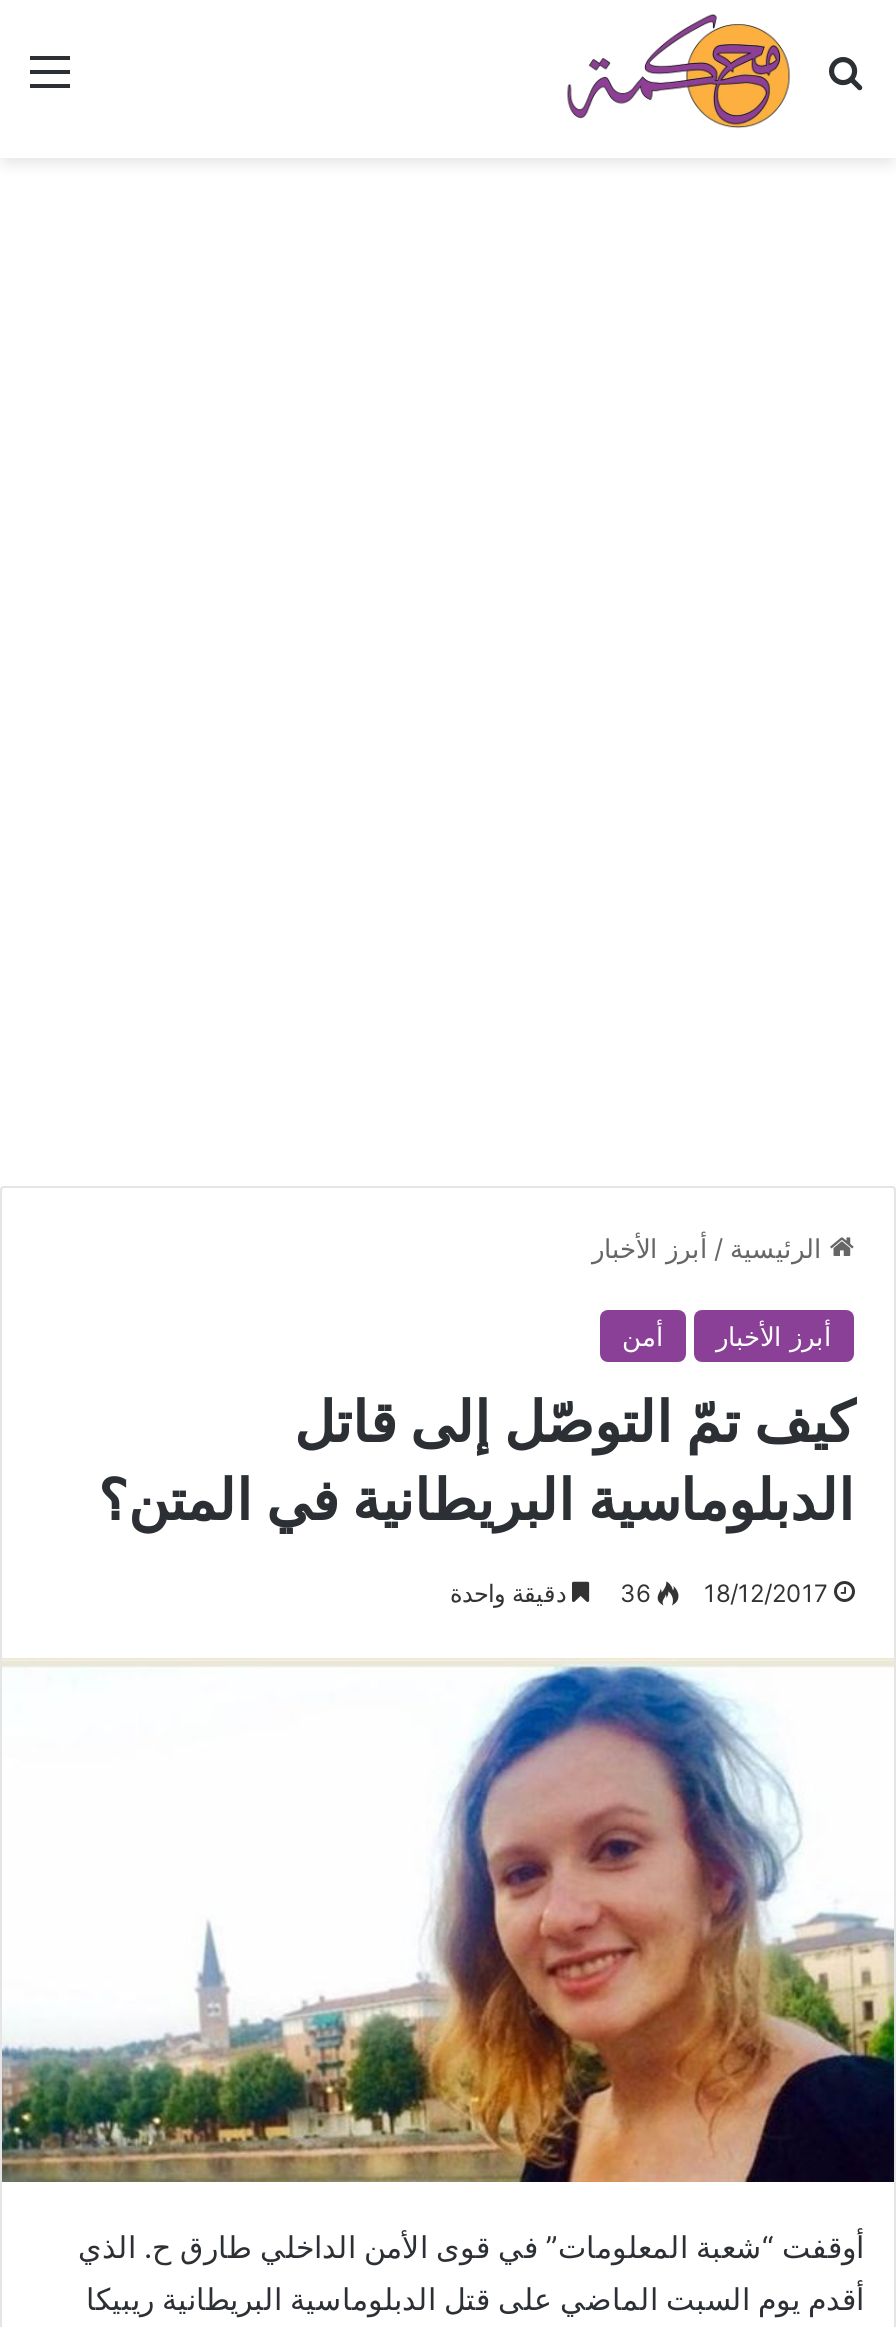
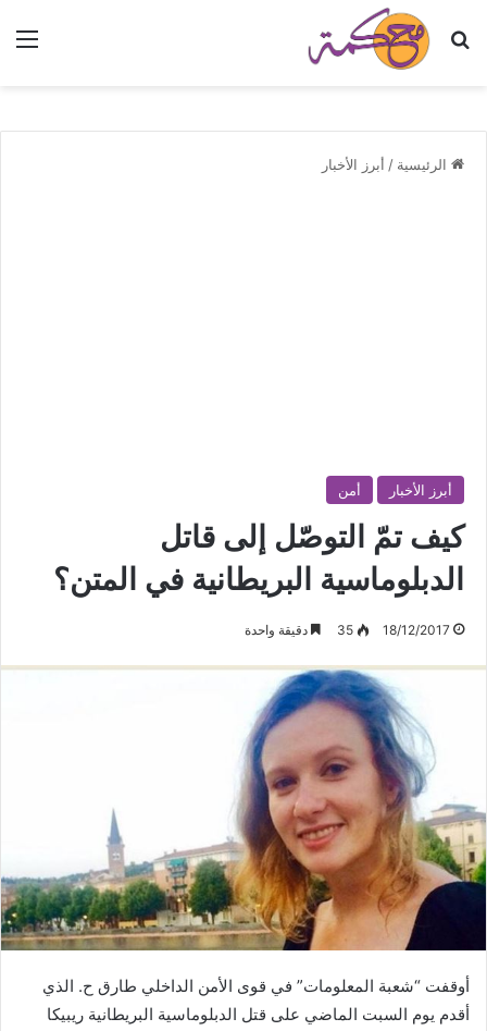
moved up: الرئيسية / أبرز الأخبار

- 18/12/2017 36 دقيقة واحدة
+ 18/12/2017 35 دقيقة واحدة
